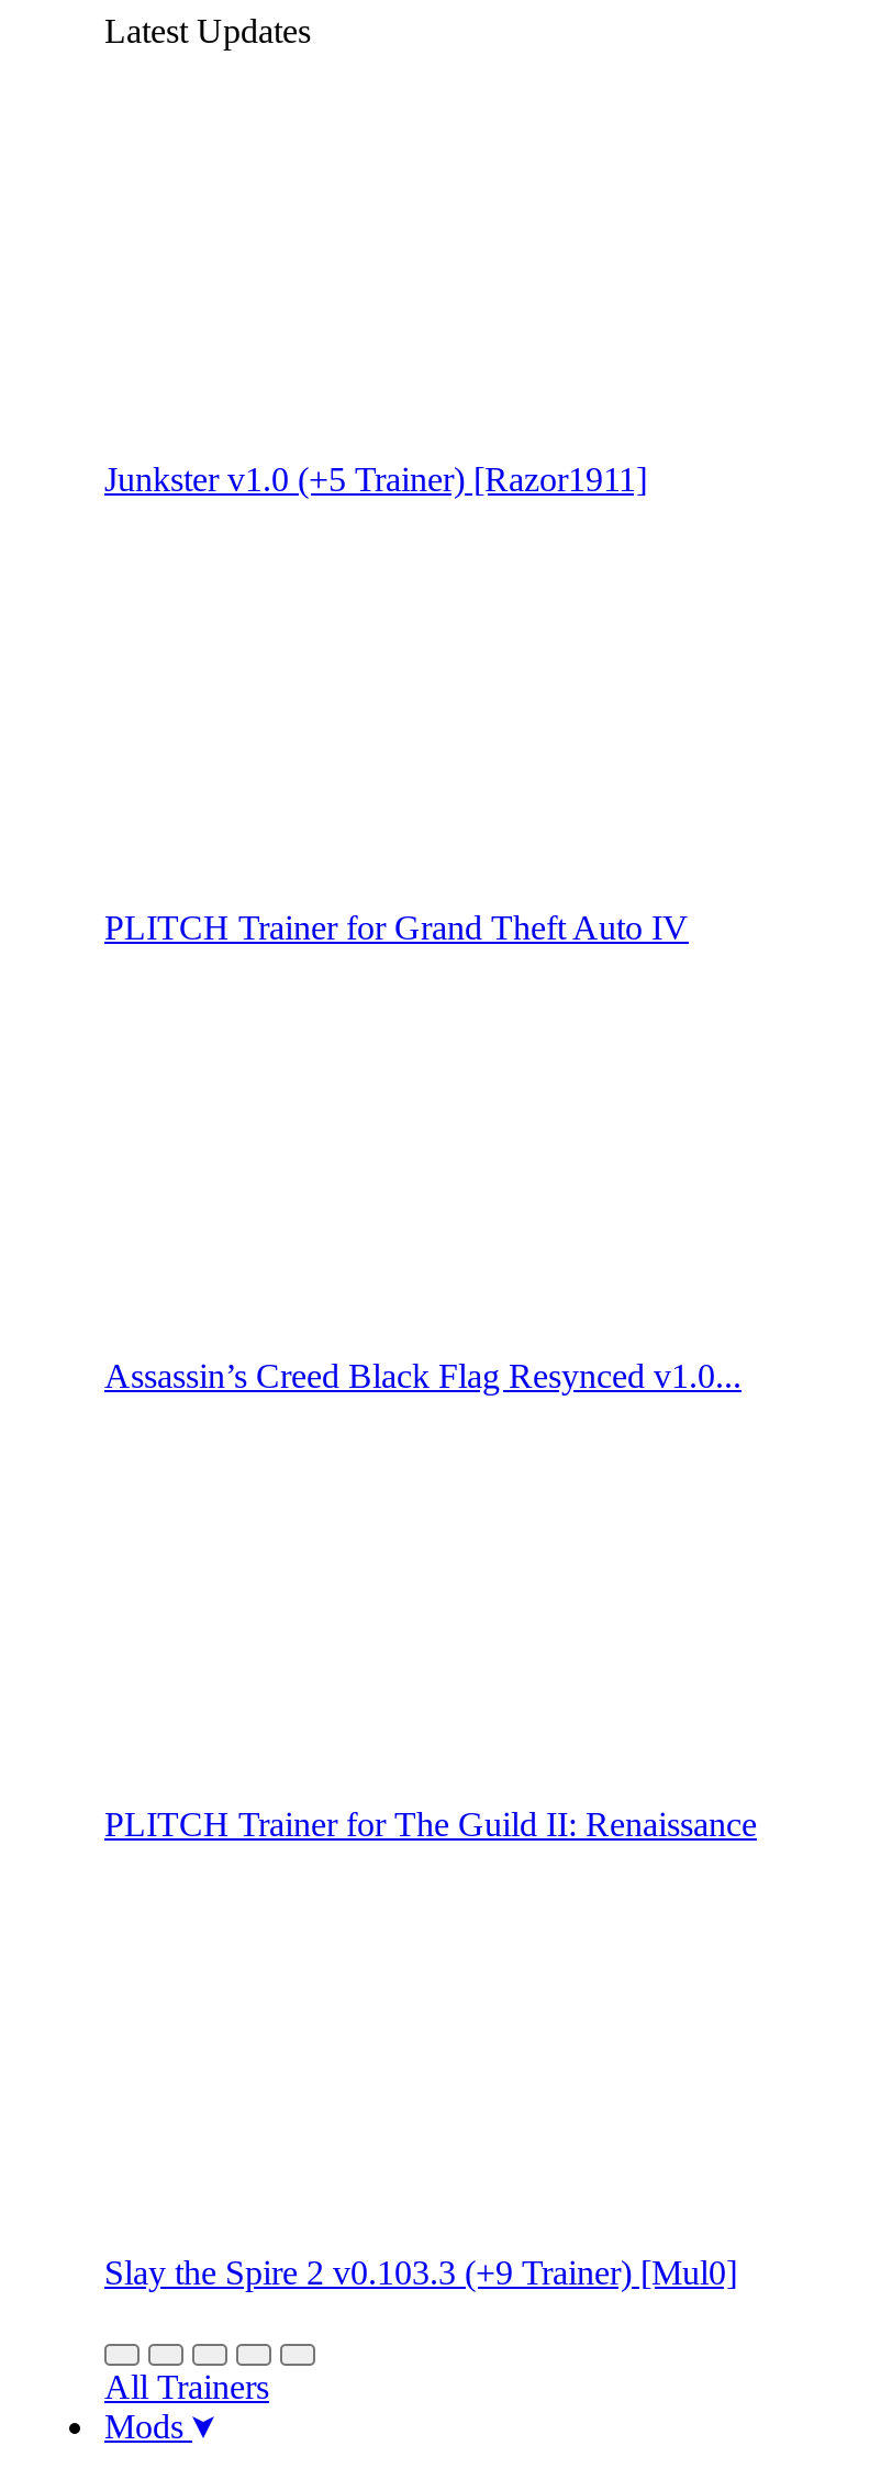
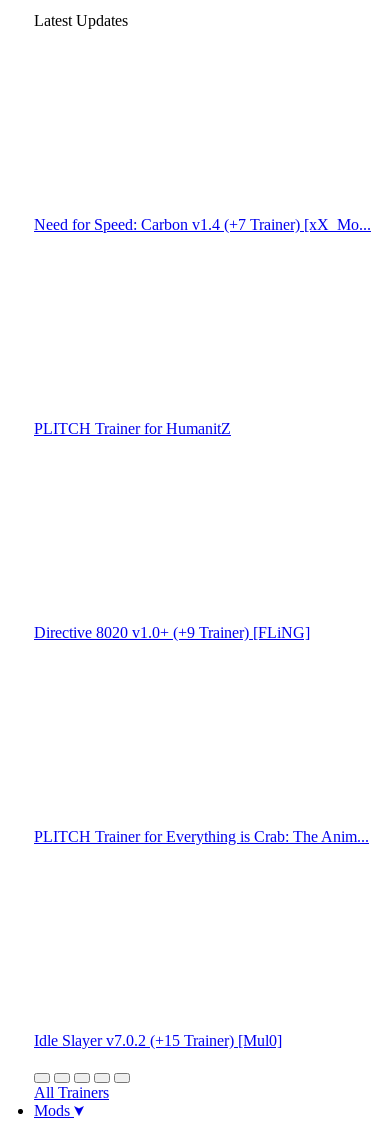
- Junkster v1.0 (+5 Trainer) [Razor1911]
+ Need for Speed: Carbon v1.4 (+7 Trainer) [xX_Mo...

- PLITCH Trainer for Grand Theft Auto IV
+ PLITCH Trainer for HumanitZ

- Assassin’s Creed Black Flag Resynced v1.0...
+ Directive 8020 v1.0+ (+9 Trainer) [FLiNG]

- PLITCH Trainer for The Guild II: Renaissance
+ PLITCH Trainer for Everything is Crab: The Anim...

- Slay the Spire 2 v0.103.3 (+9 Trainer) [Mul0]
+ Idle Slayer v7.0.2 (+15 Trainer) [Mul0]
